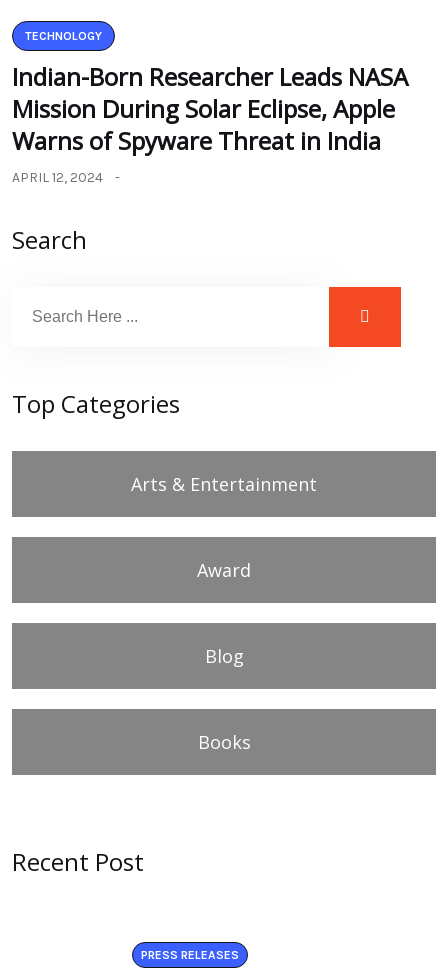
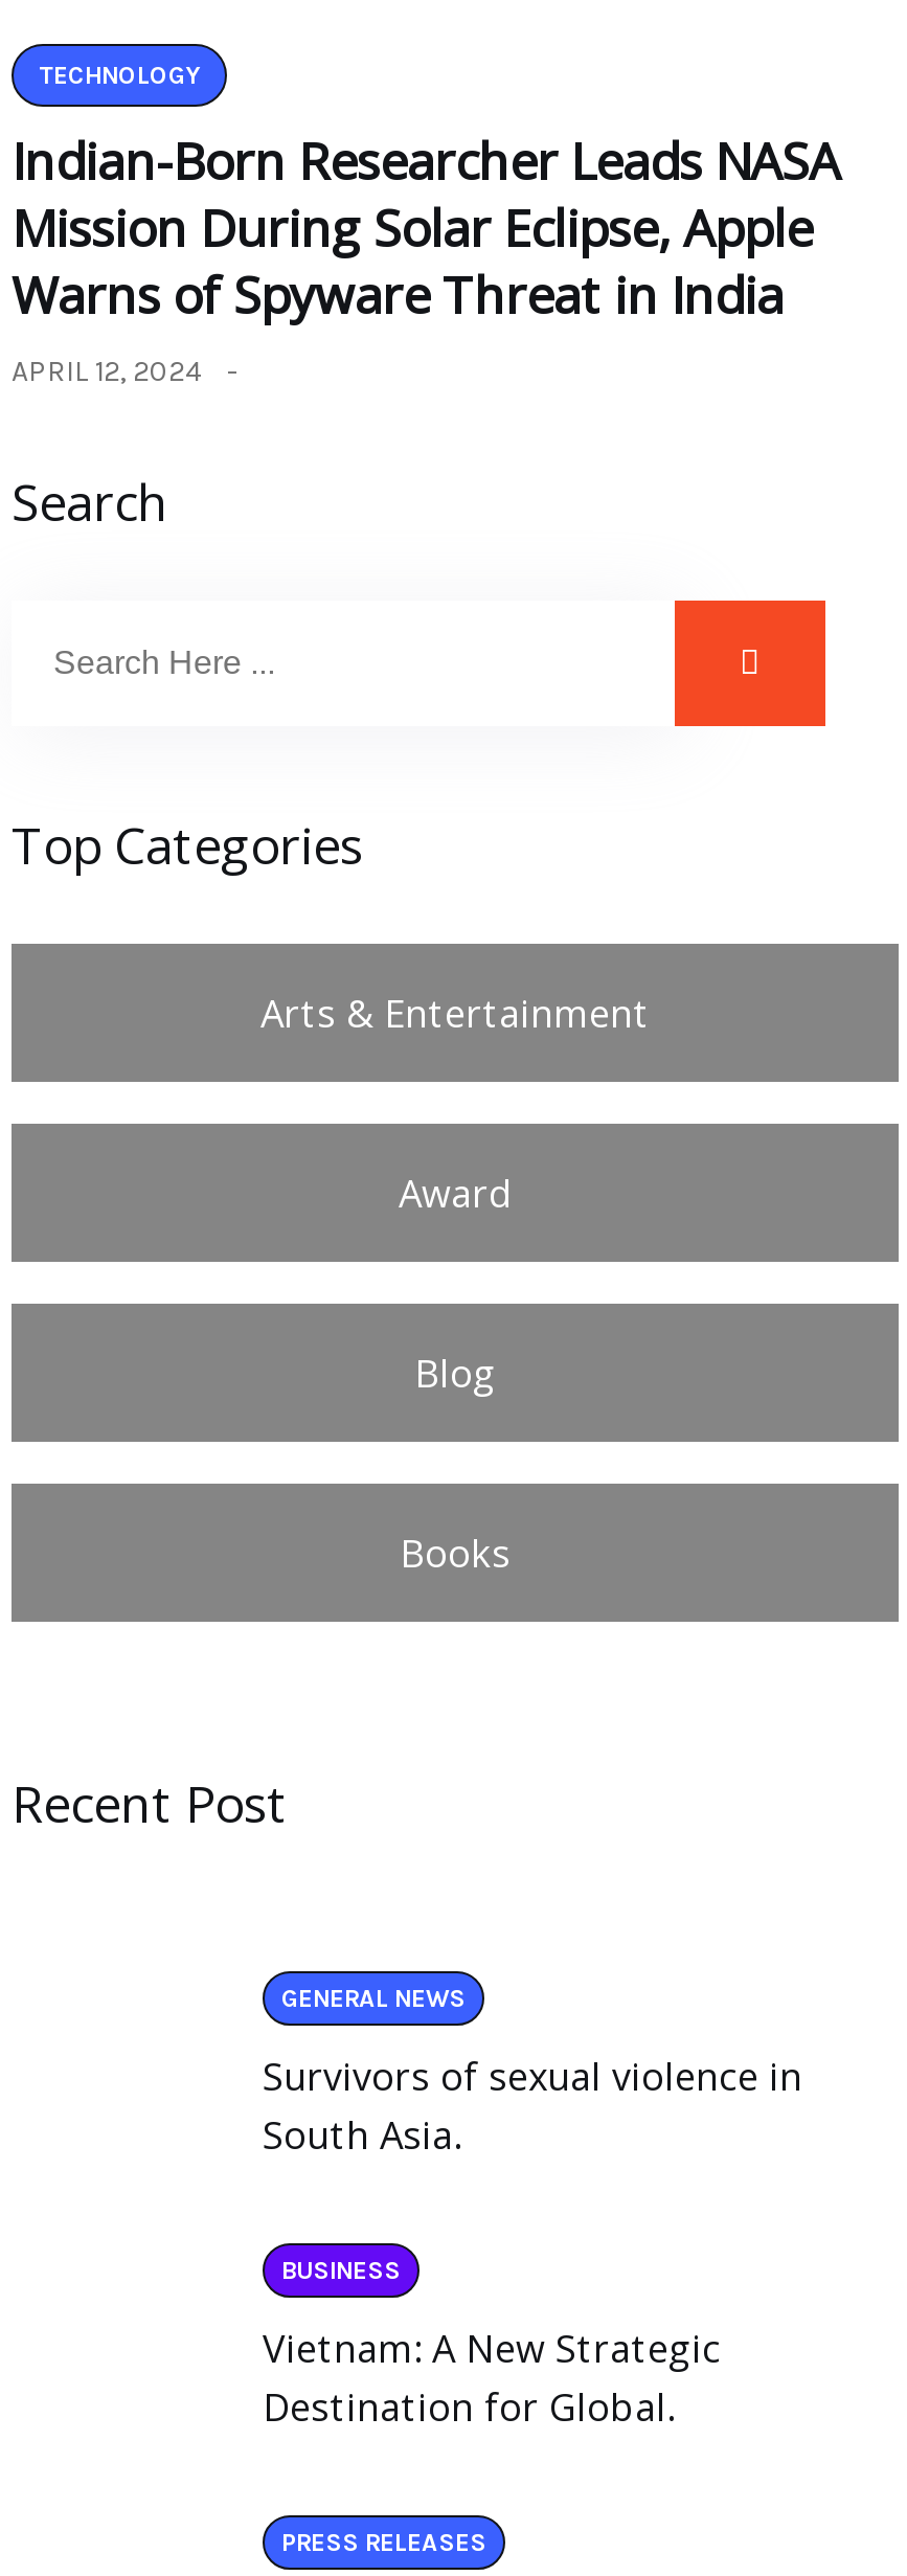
+ GENERAL NEWS
+ Survivors of sexual violence in
+ South Asia.
+ BUSINESS
+ Vietnam: A New Strategic
+ Destination for Global.
